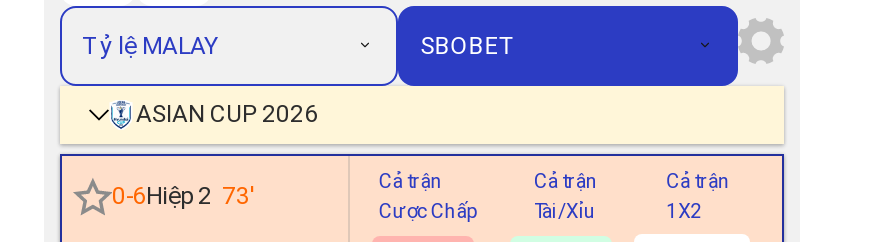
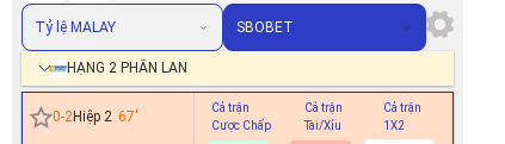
- ASIAN CUP 2026
+ HẠNG 2 PHẦN LAN

- 0-6Hiệp 2 73'
+ 0-2Hiệp 2 67'
